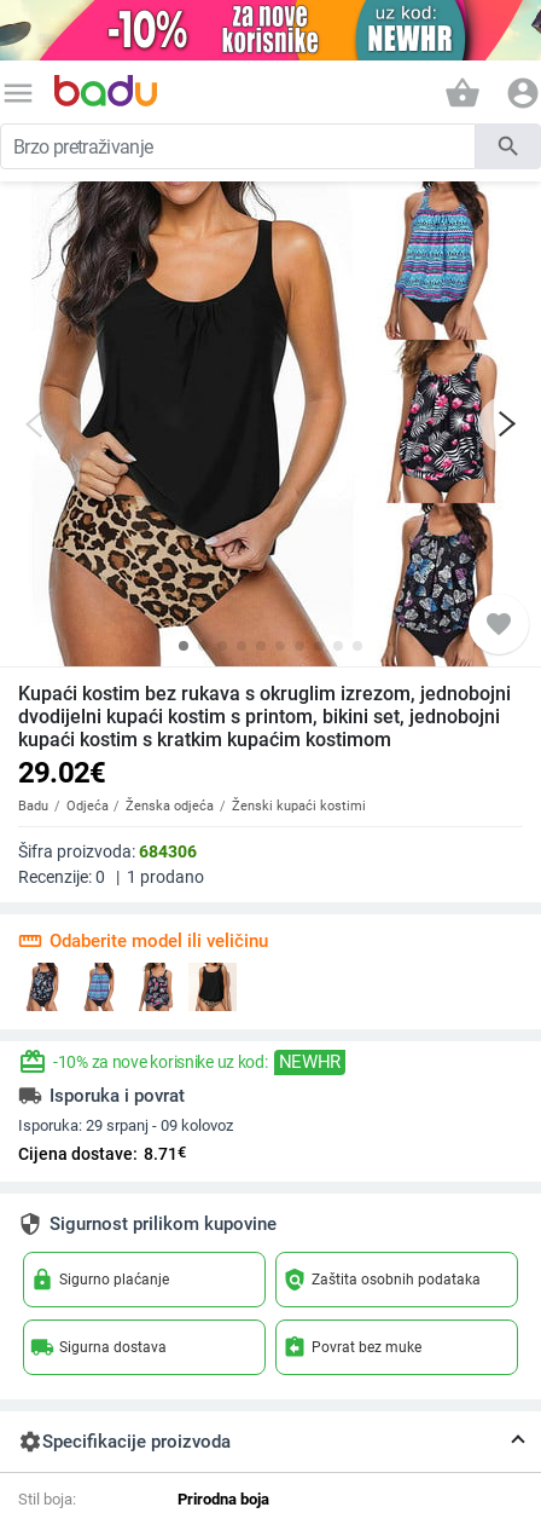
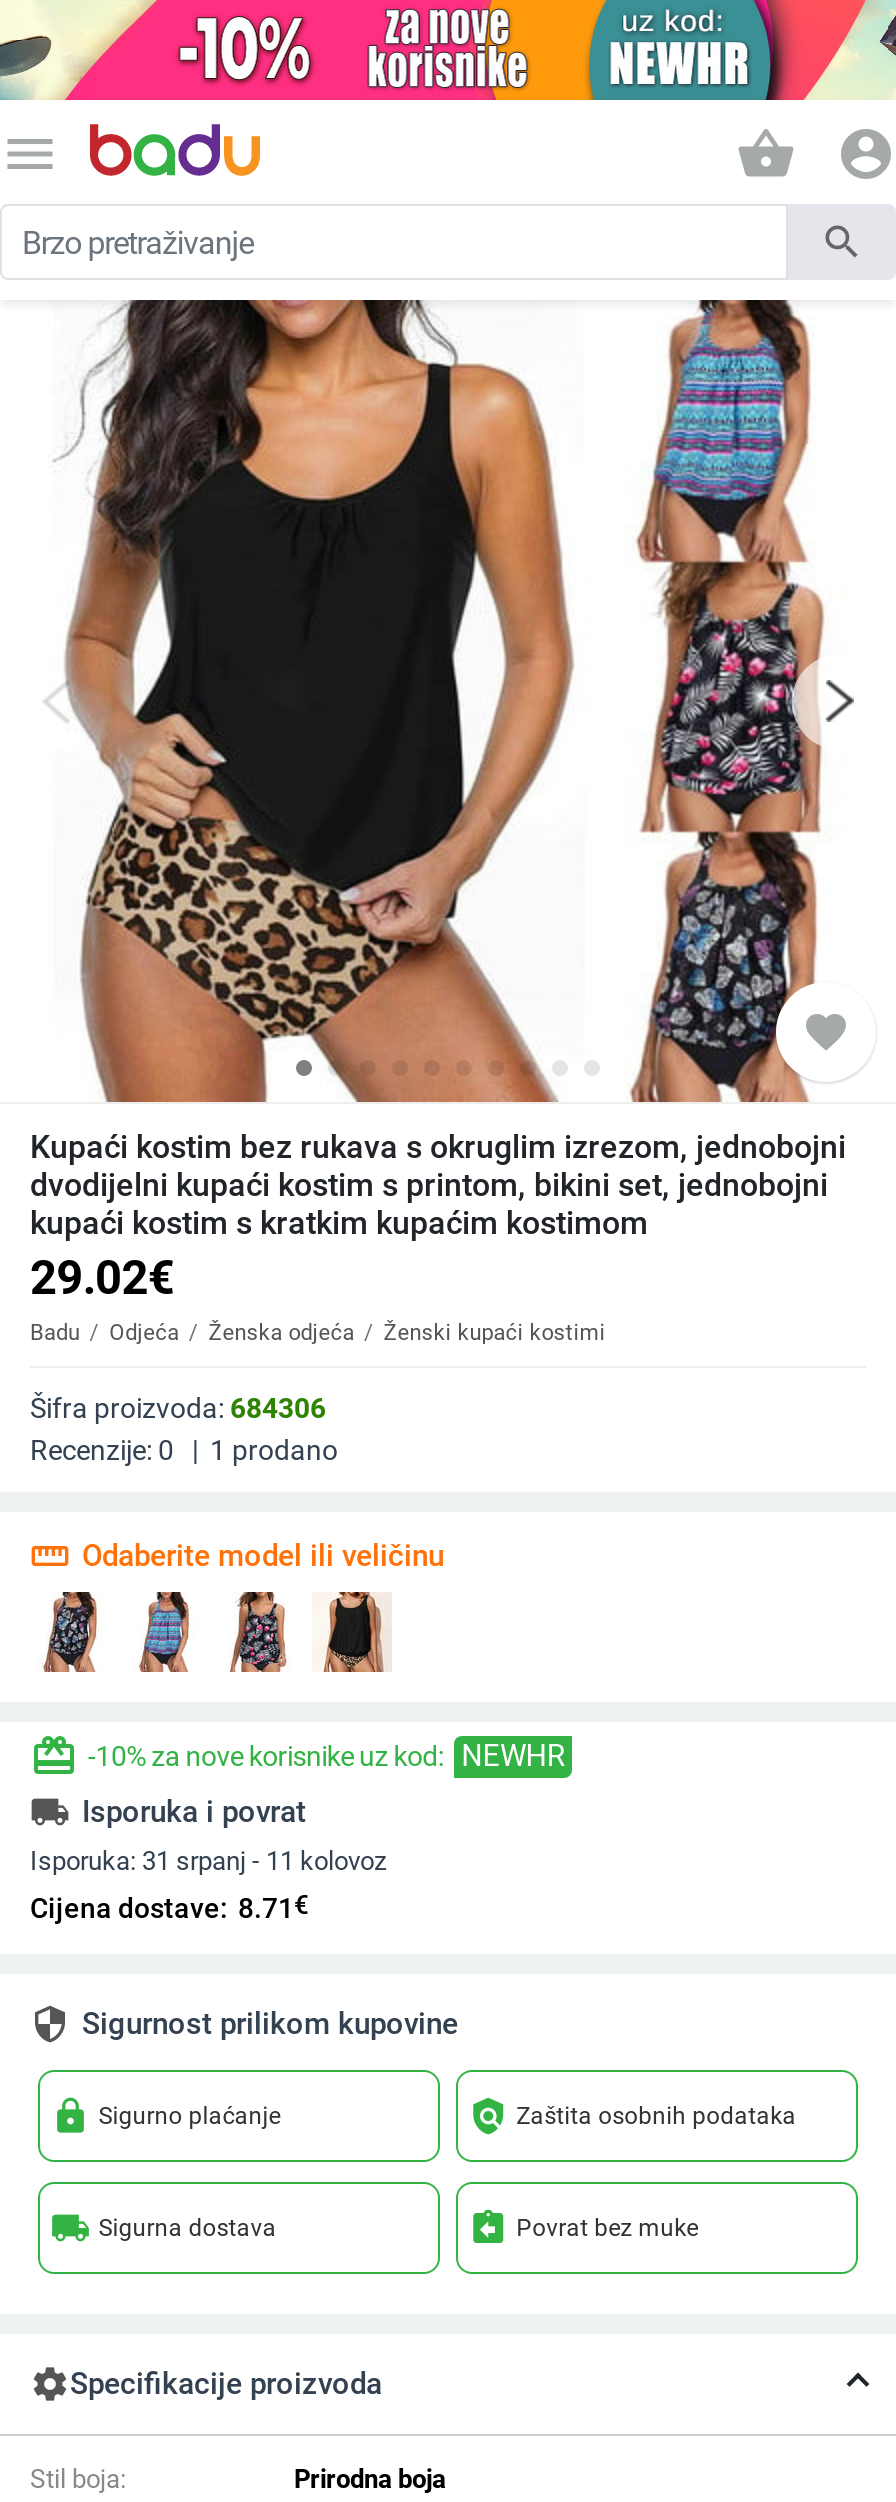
- Isporuka: 29 srpanj - 09 kolovoz
+ Isporuka: 31 srpanj - 11 kolovoz
